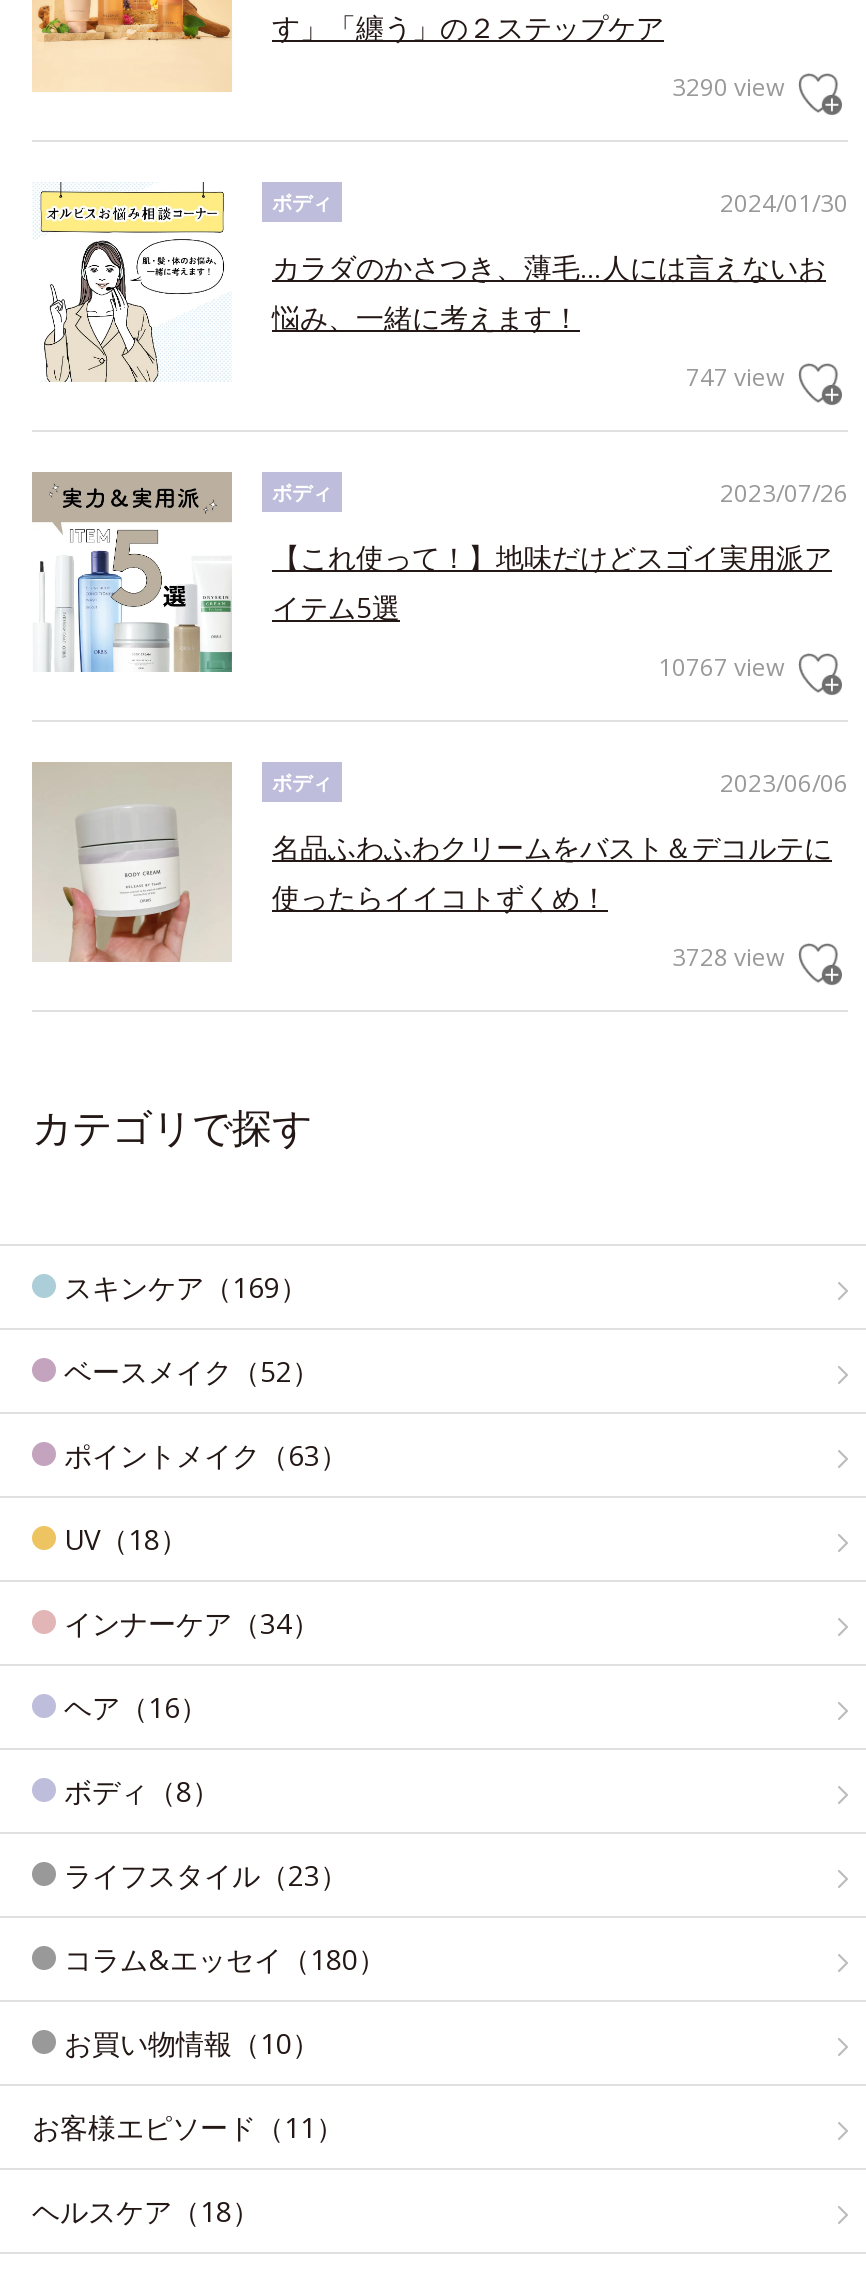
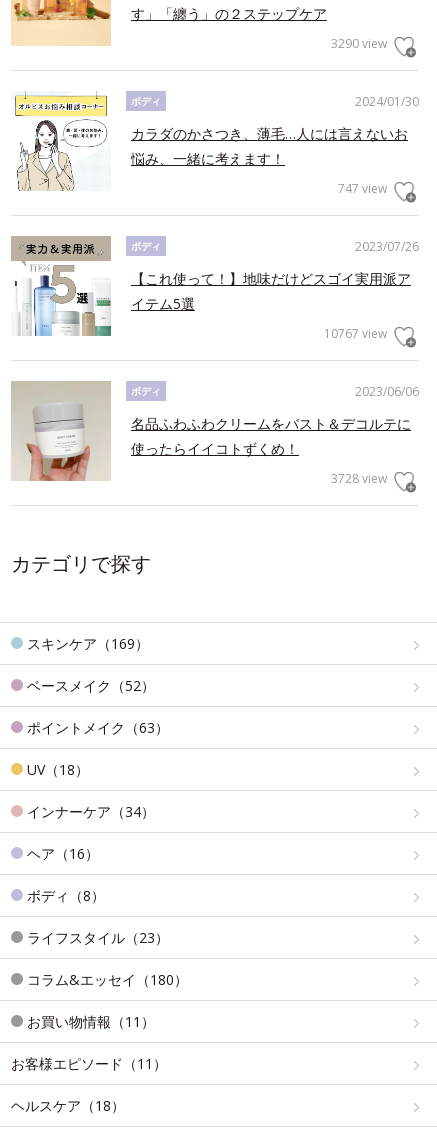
- お買い物情報（10）
+ お買い物情報（11）
